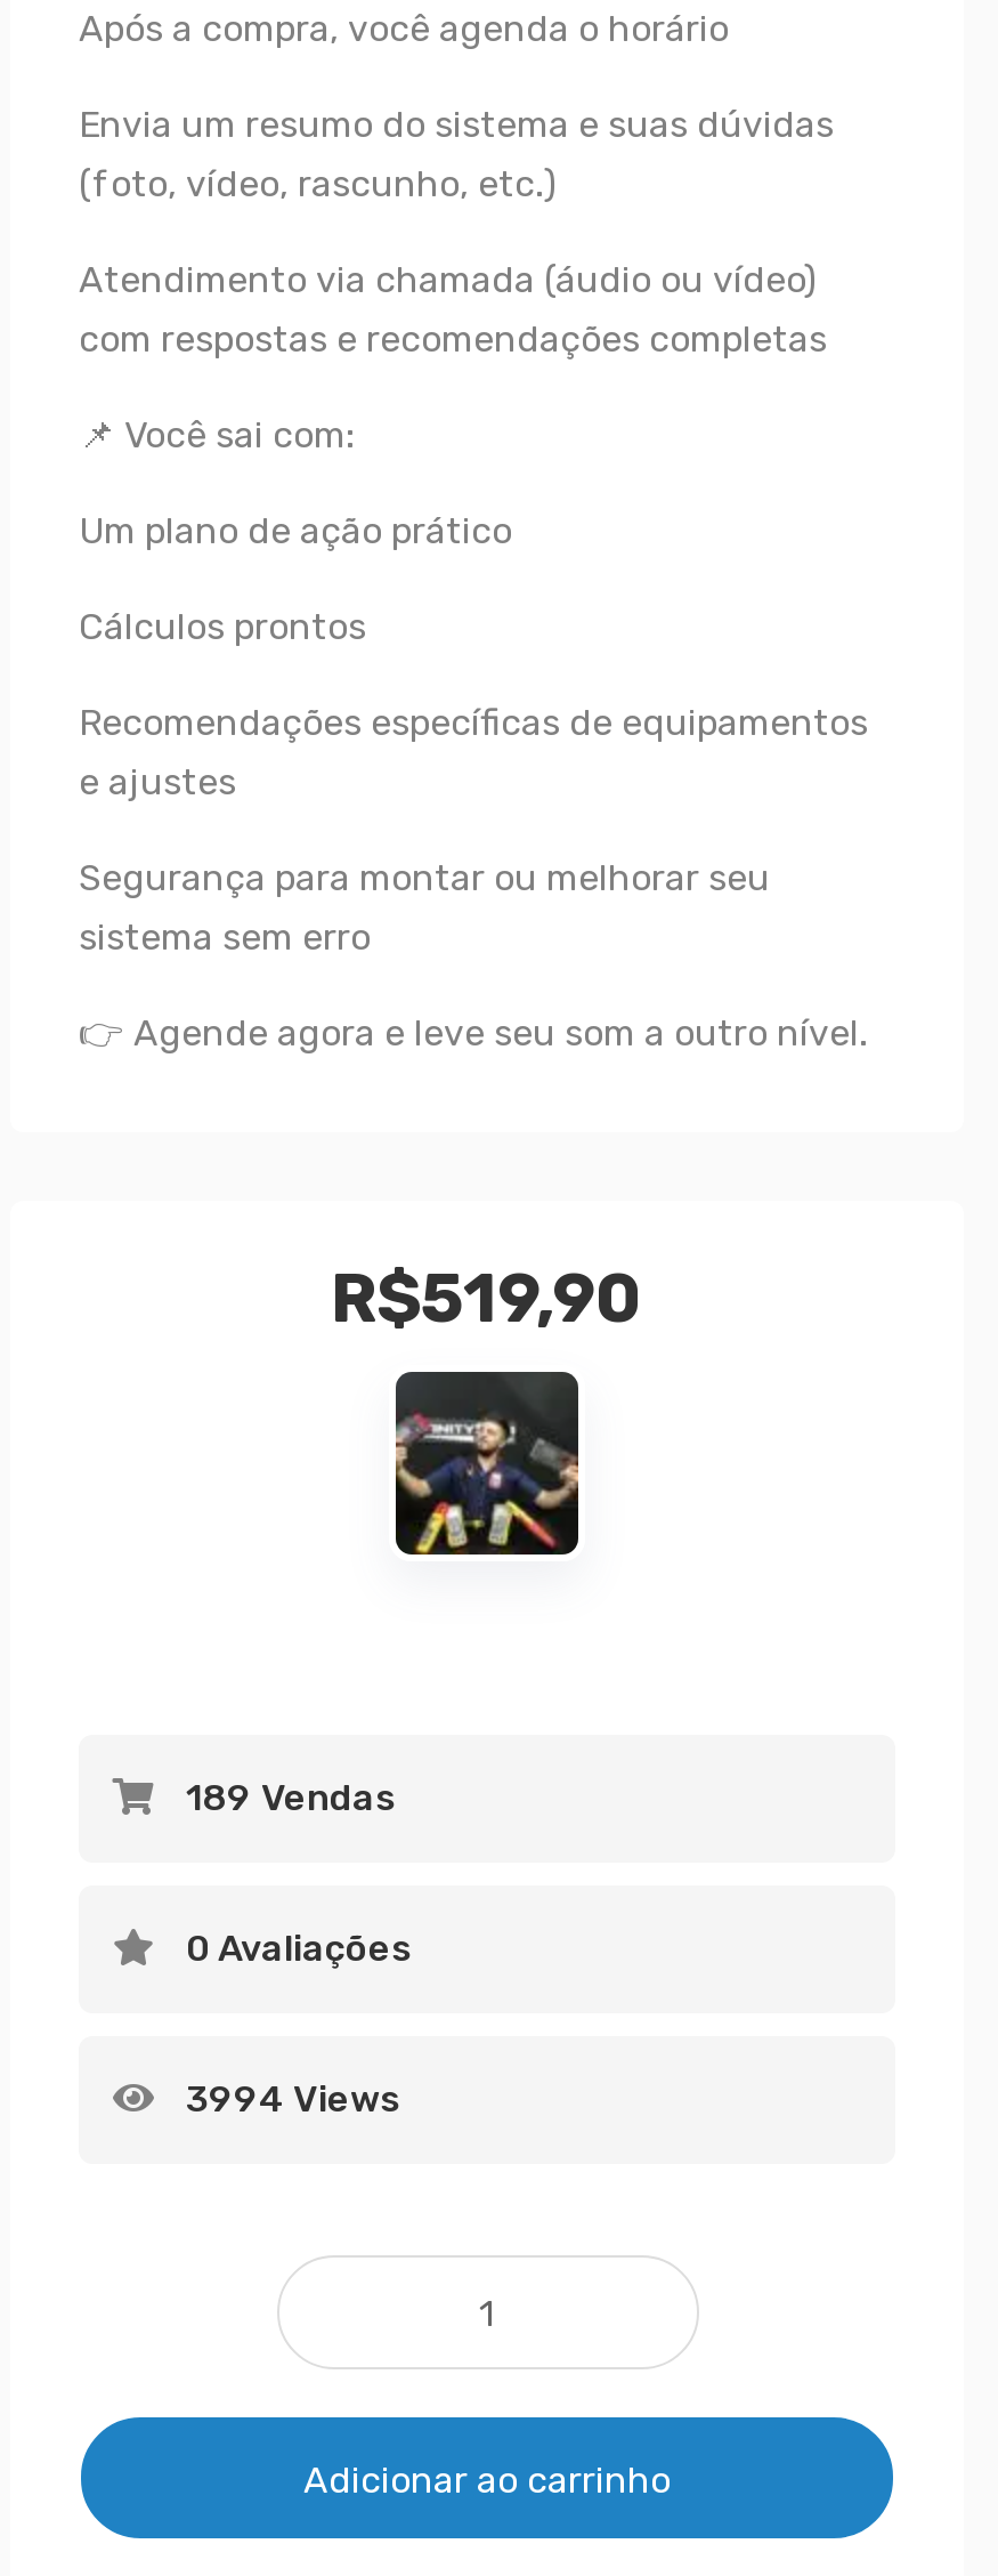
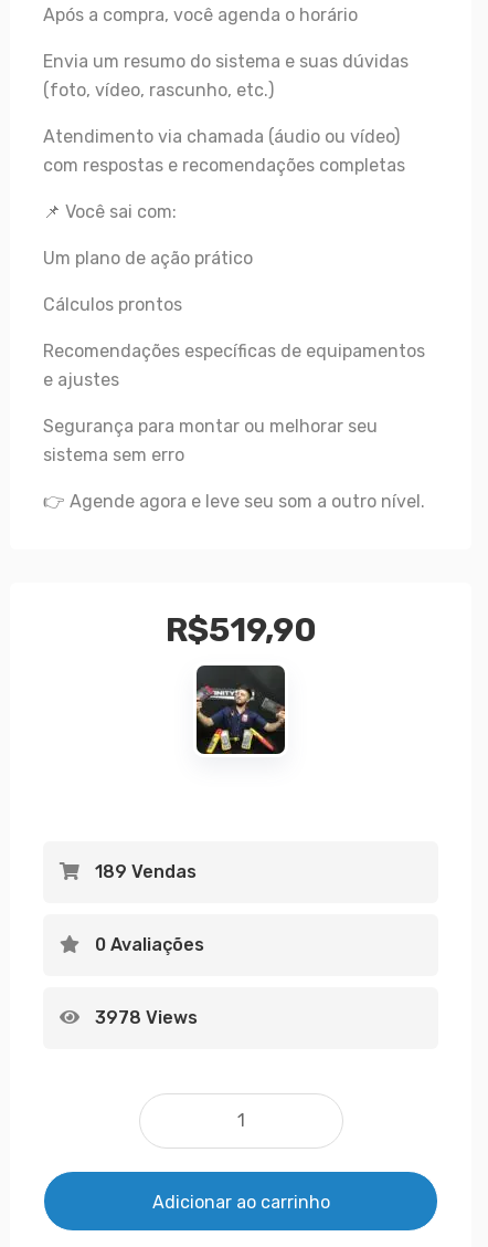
- 3994 Views
+ 3978 Views
